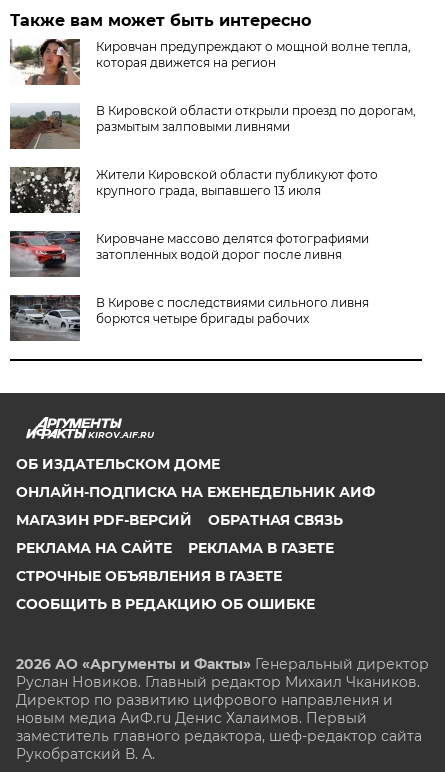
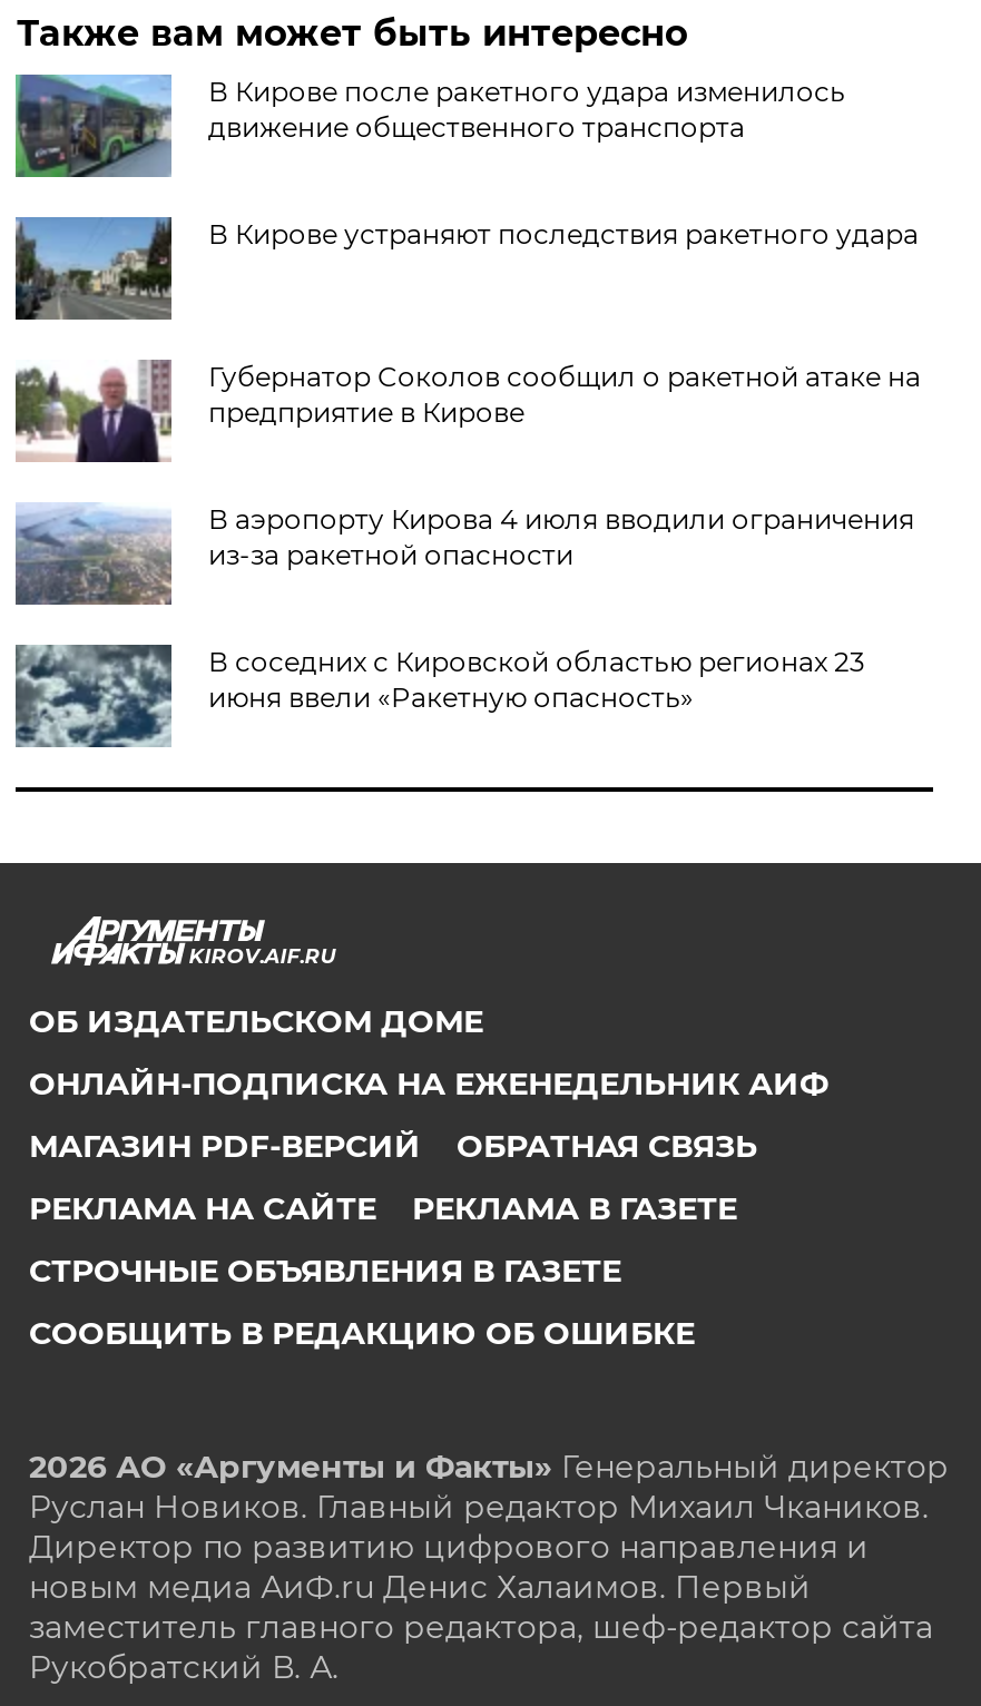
- [image]
- Кировчан предупреждают о мощной волне тепла,
- которая движется на регион
+ [image]
+ В Кирове после ракетного удара изменилось
+ движение общественного транспорта

- [image]
- В Кировской области открыли проезд по дорогам,
- размытым залповыми ливнями
+ [image]
+ В Кирове устраняют последствия ракетного удара

- [image]
- Жители Кировской области публикуют фото
- крупного града, выпавшего 13 июля
+ [image]
+ Губернатор Соколов сообщил о ракетной атаке на
+ предприятие в Кирове

- [image]
- Кировчане массово делятся фотографиями
- затопленных водой дорог после ливня
+ [image]
+ В аэропорту Кирова 4 июля вводили ограничения
+ из-за ракетной опасности

- [image]
- В Кирове с последствиями сильного ливня
- борются четыре бригады рабочих
+ [image]
+ В соседних с Кировской областью регионах 23
+ июня ввели «Ракетную опасность»
